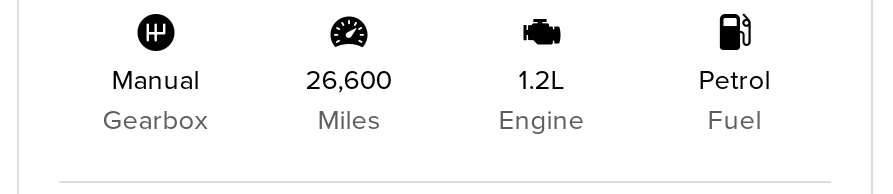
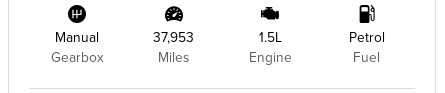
- 26,600
+ 37,953

- 1.2L
+ 1.5L
